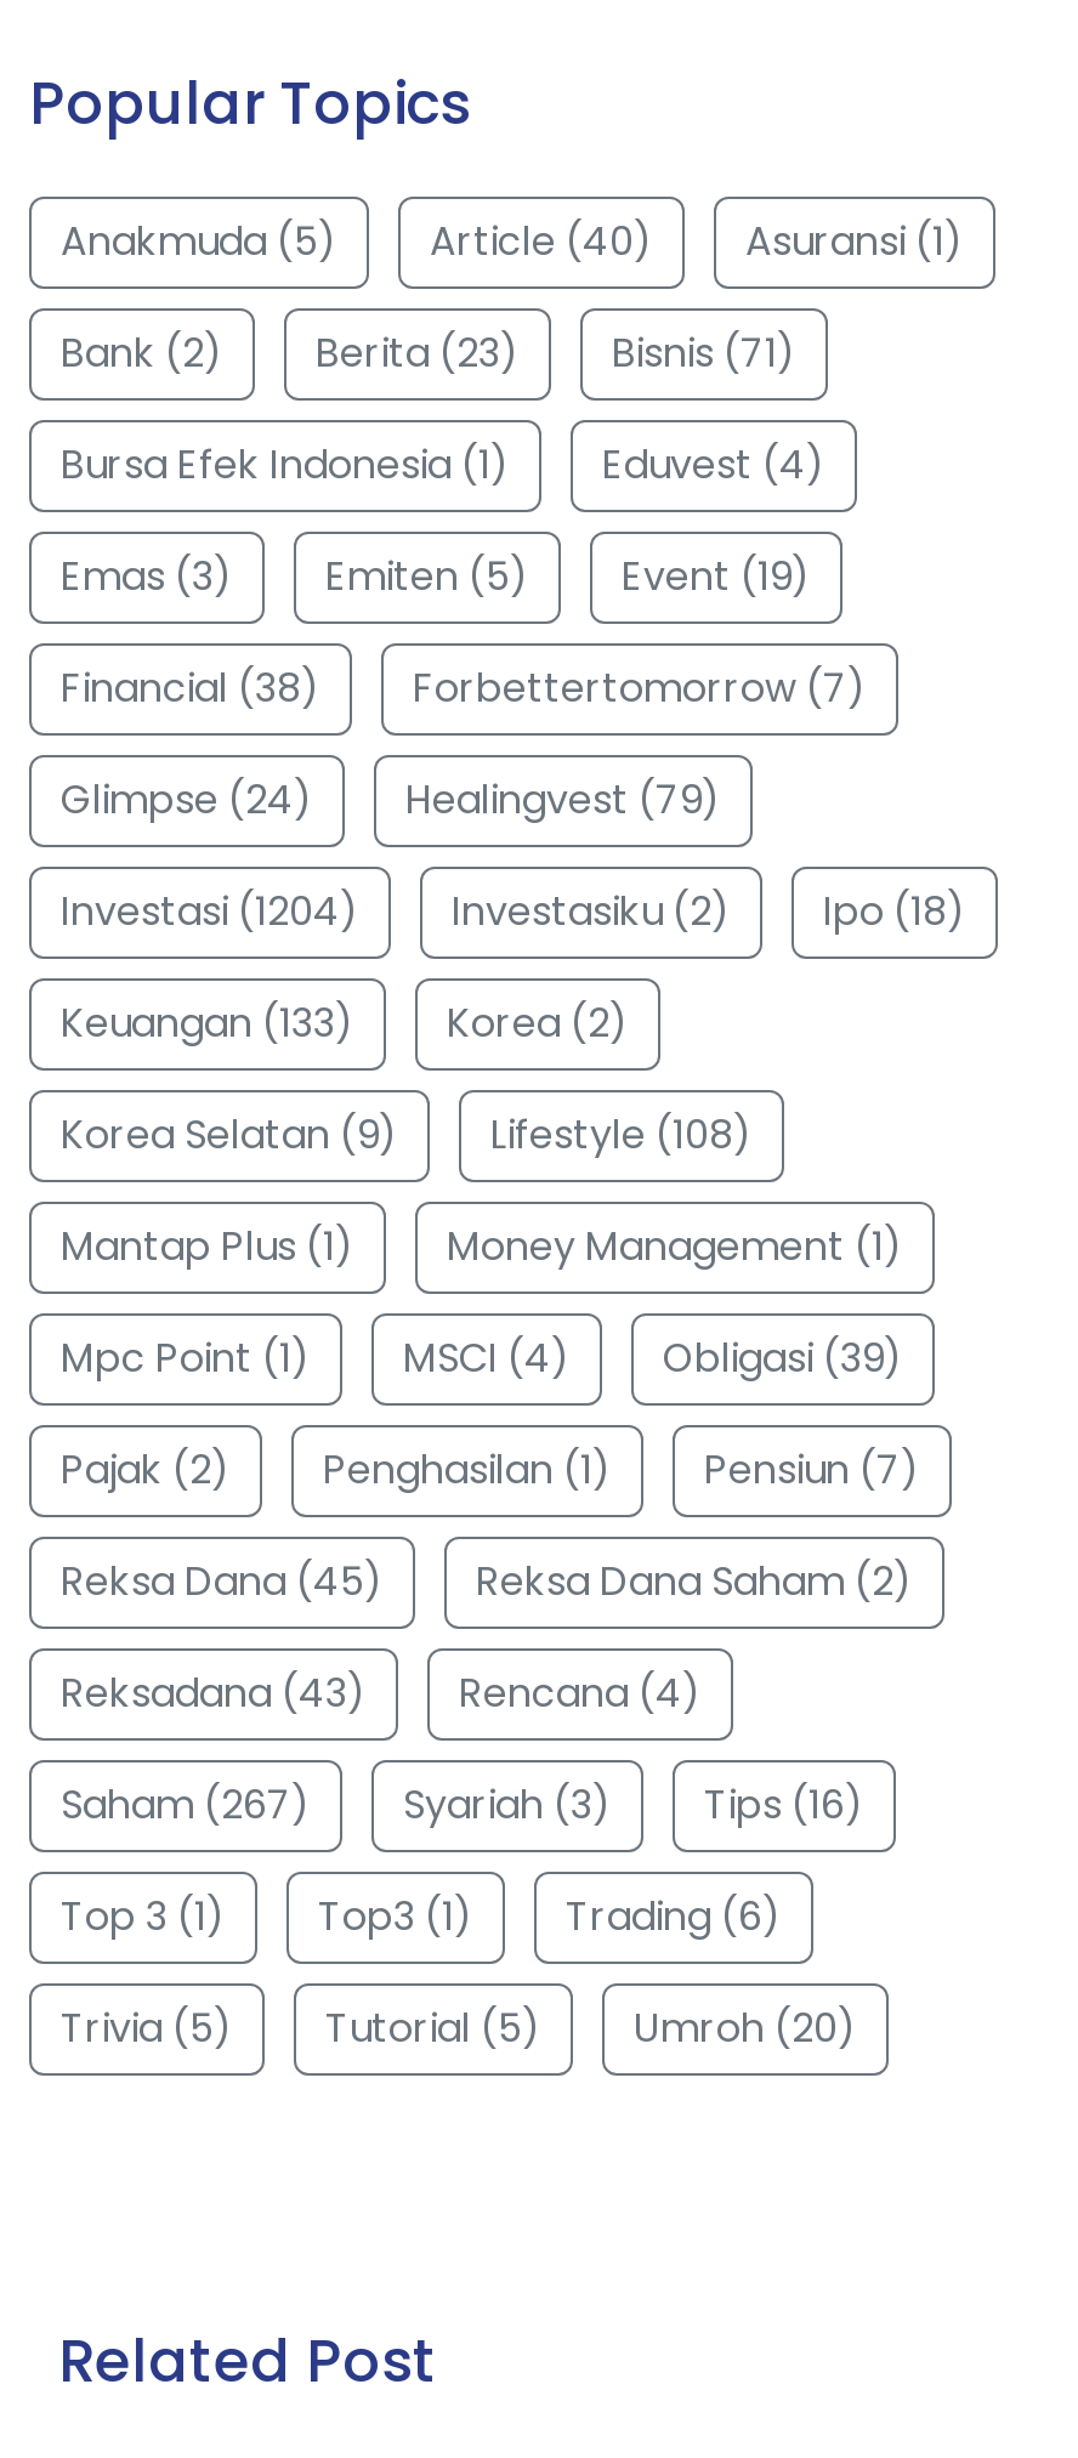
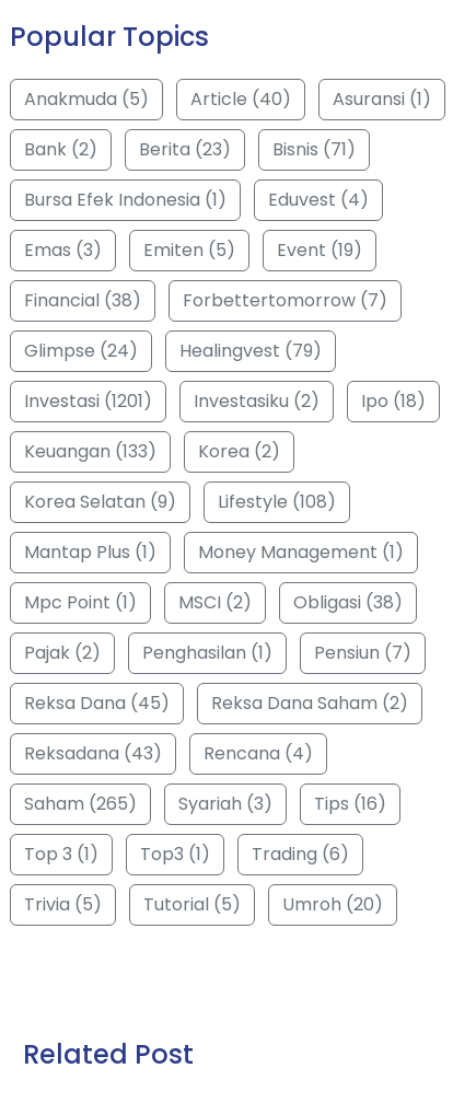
- Investasi (1204) Investasiku (2) Ipo (18)
+ Investasi (1201) Investasiku (2) Ipo (18)

- MSCI (4)
+ MSCI (2)

- Obligasi (39)
+ Obligasi (38)

- Saham (267) Syariah (3) Tips (16)
+ Saham (265) Syariah (3) Tips (16)
